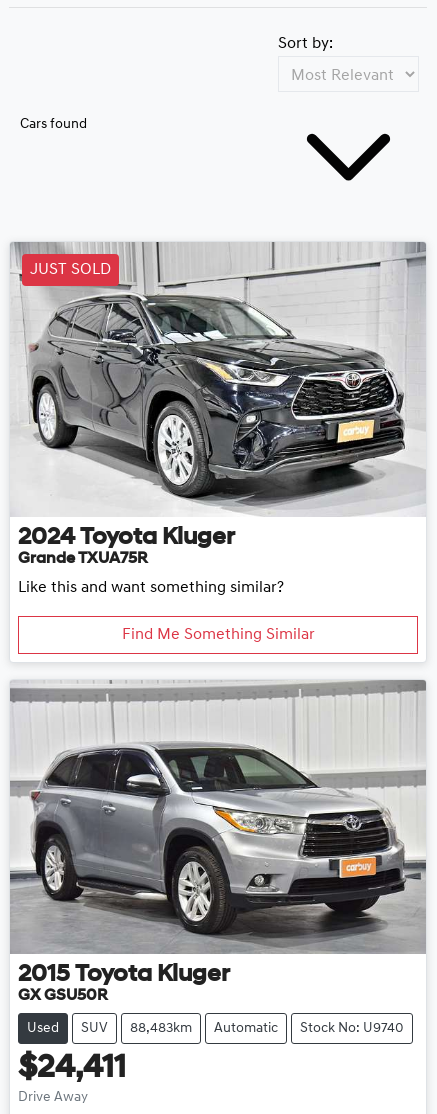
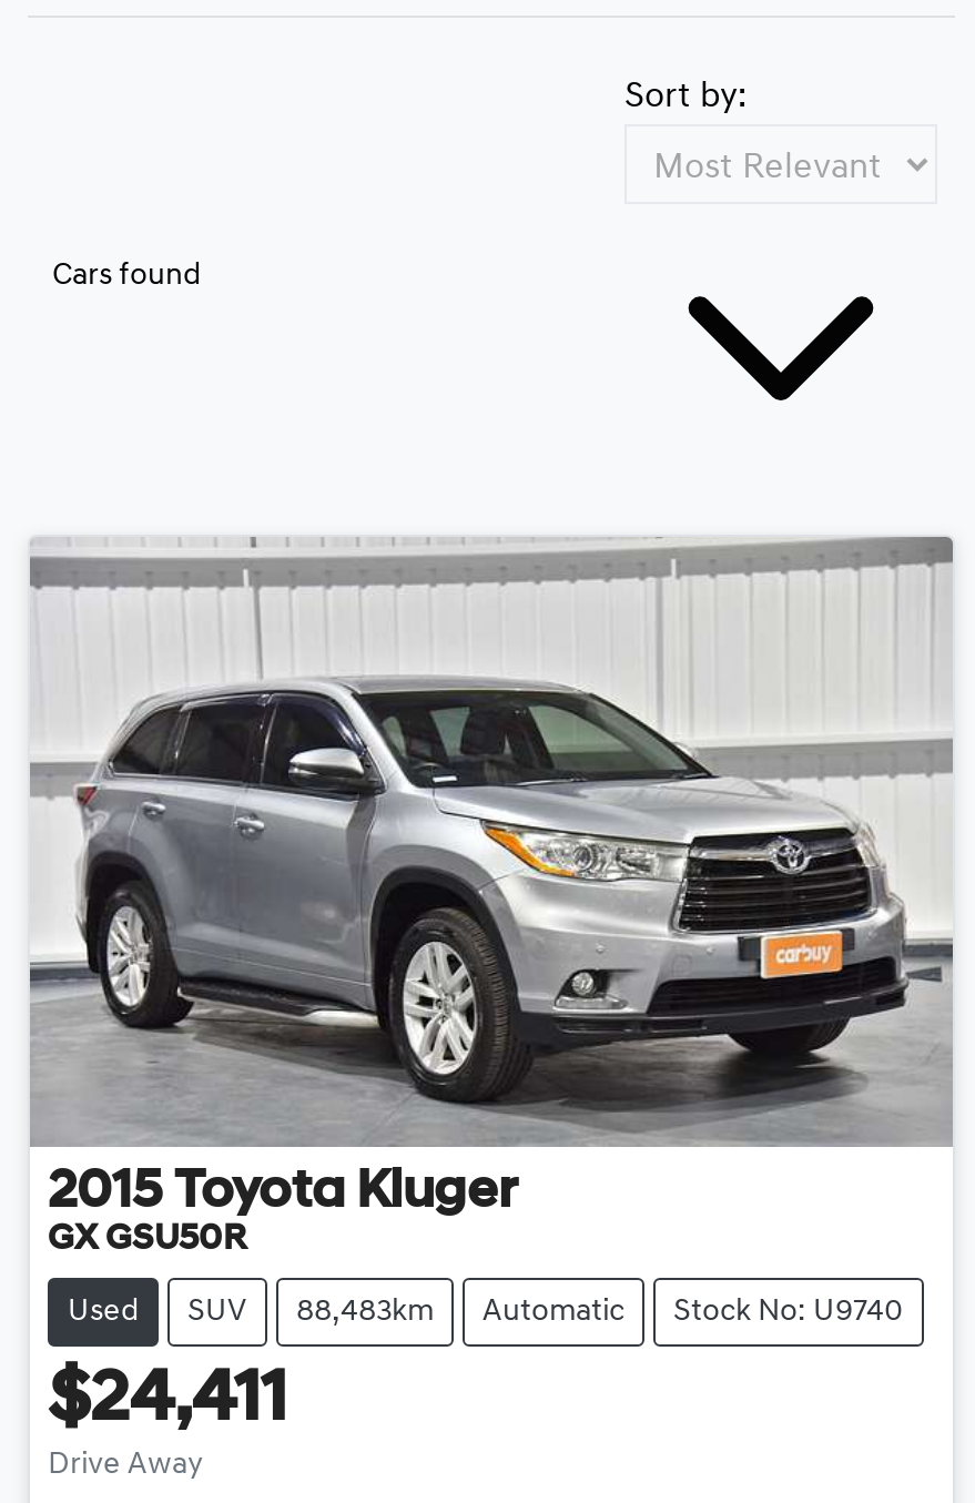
- [image]
- JUST SOLD

- 2024 Toyota Kluger
- Grande TXUA75R
- Like this and want something similar?
- Find Me Something Similar
